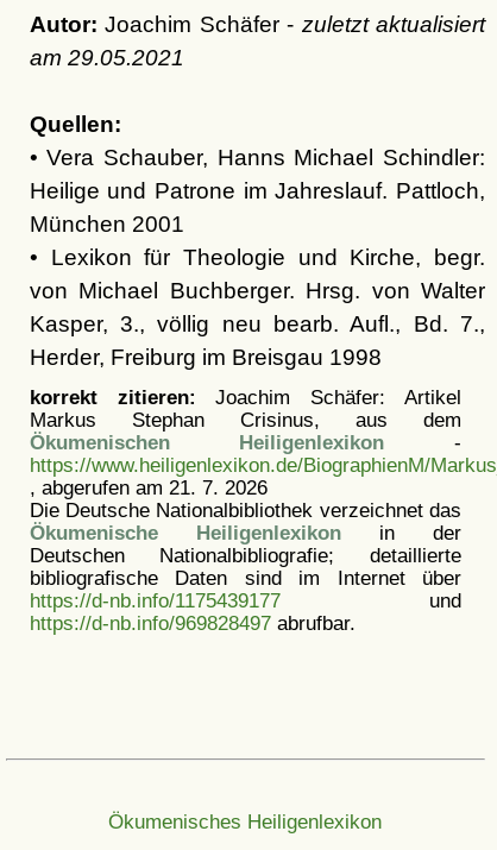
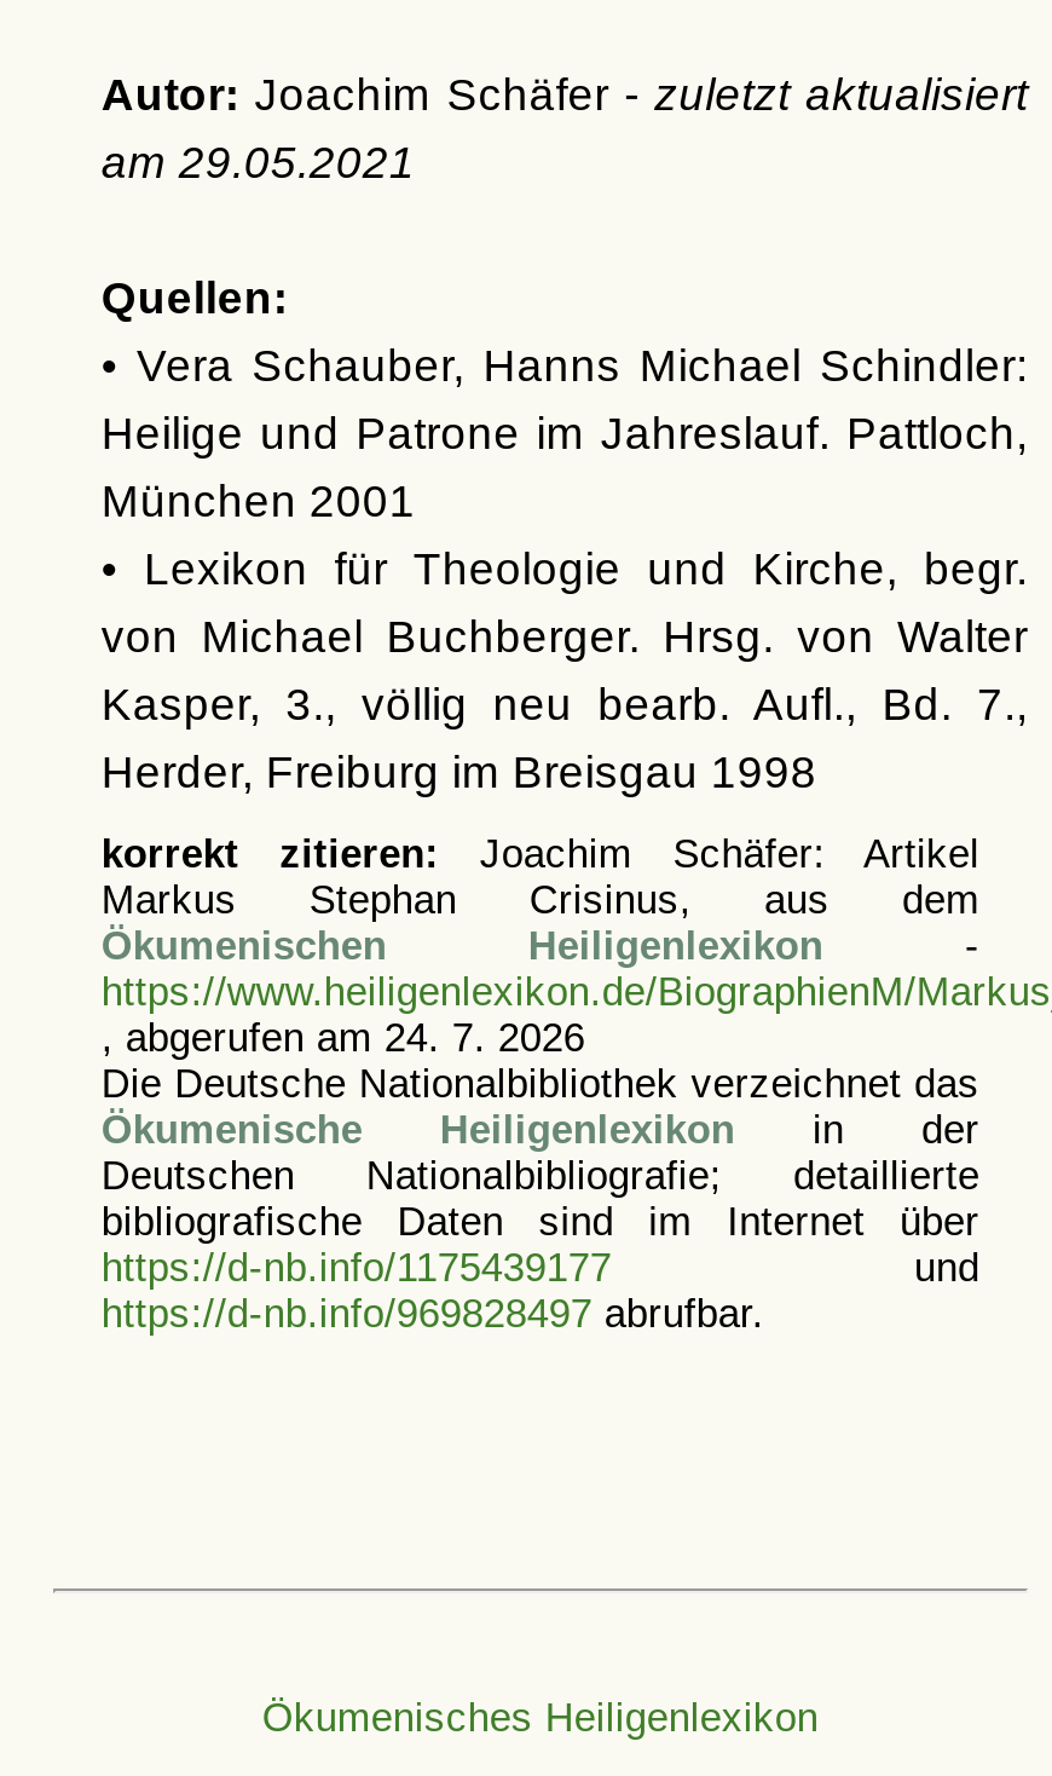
- , abgerufen am 21. 7. 2026
+ , abgerufen am 24. 7. 2026
